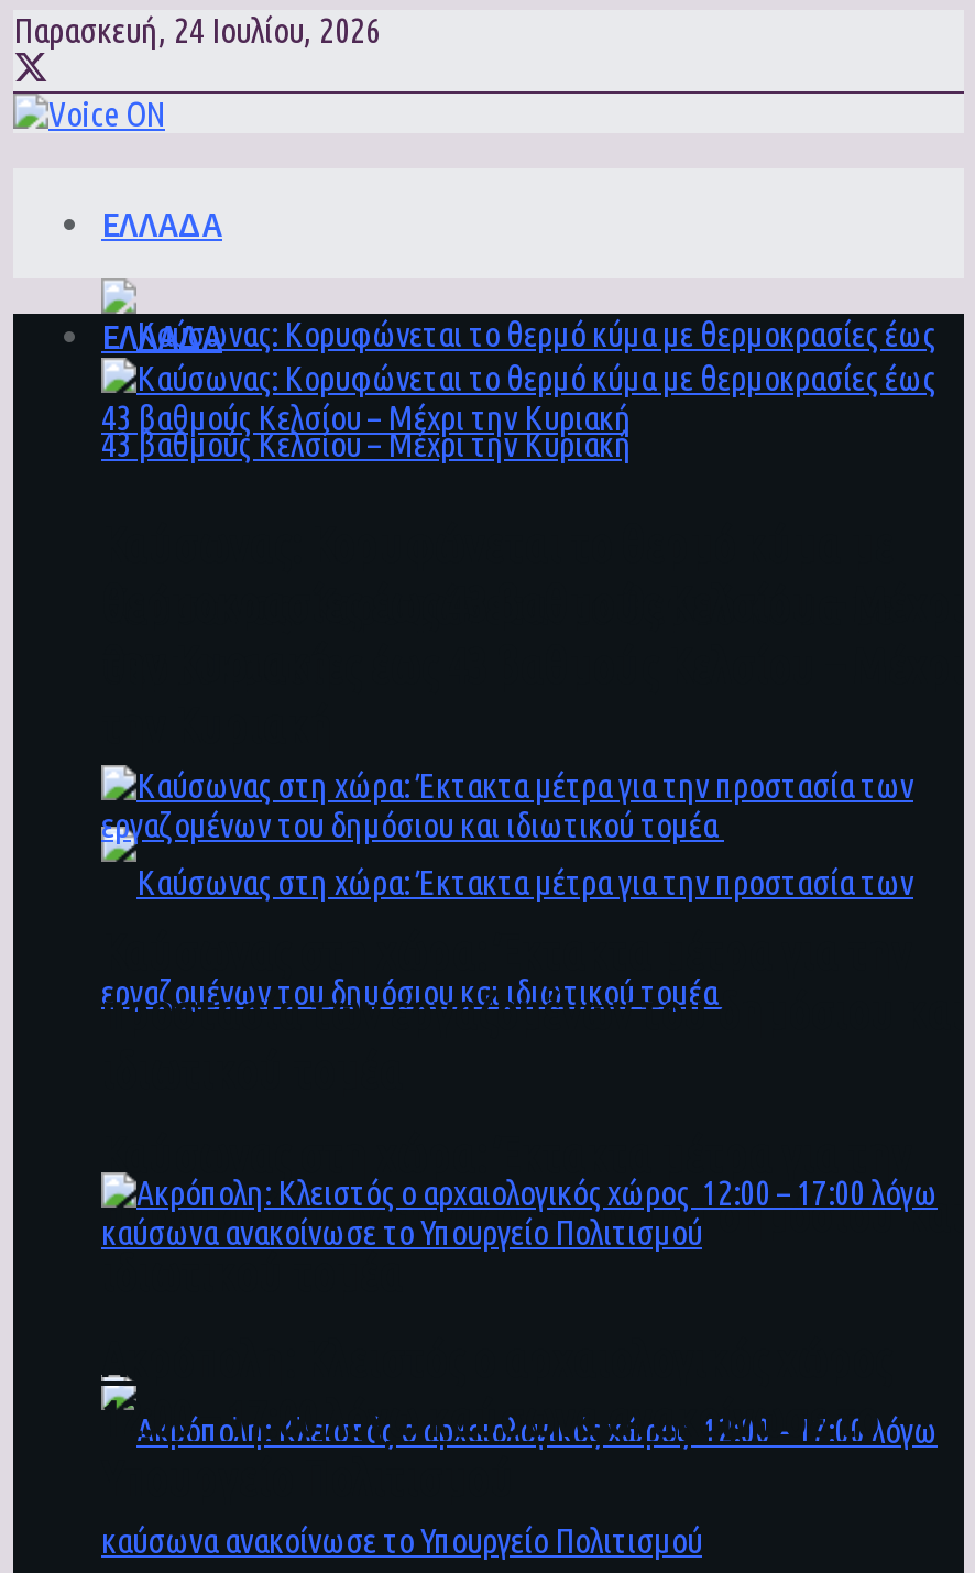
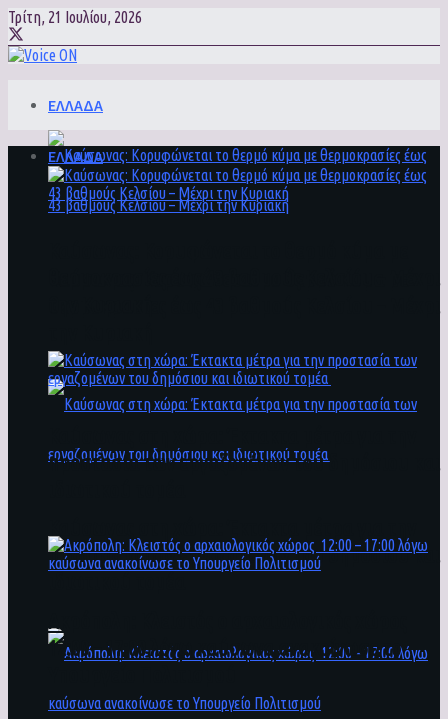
- Παρασκευή, 24 Ιουλίου, 2026
+ Τρίτη, 21 Ιουλίου, 2026
